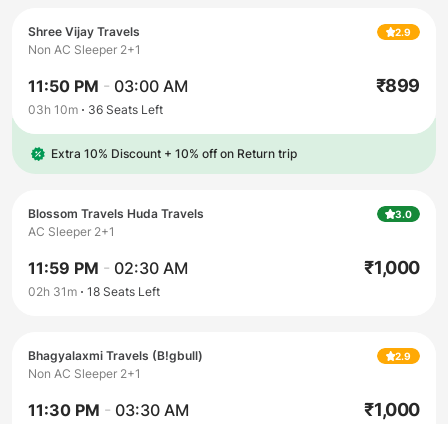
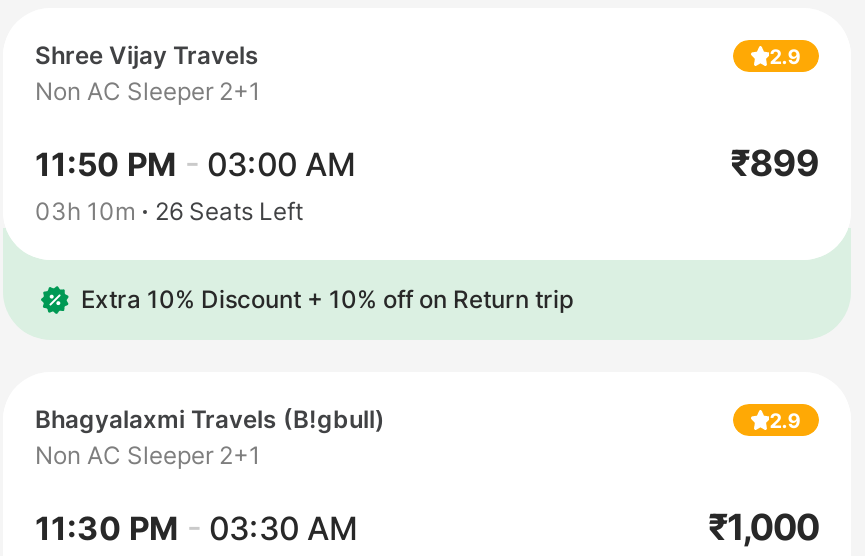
- 03h 10m 36 Seats Left
+ 03h 10m 26 Seats Left

- Blossom Travels Huda Travels
- 3.0
- AC Sleeper 2+1
- 11:59 PM - 02:30 AM
- ₹1,000
- 02h 31m
- 18 Seats Left
